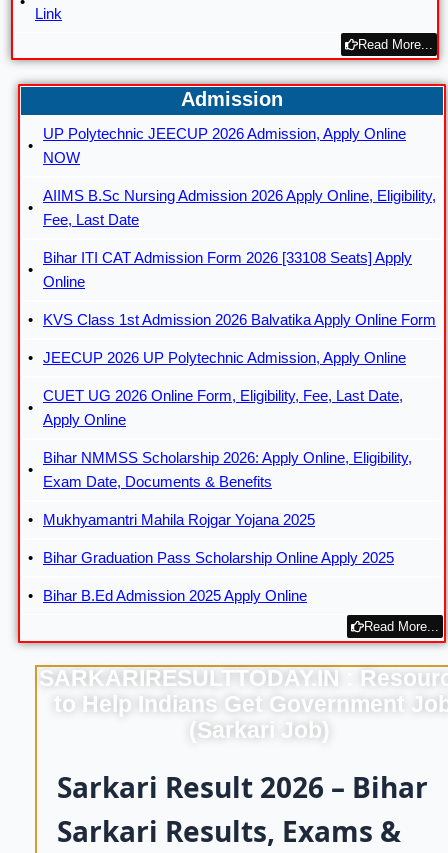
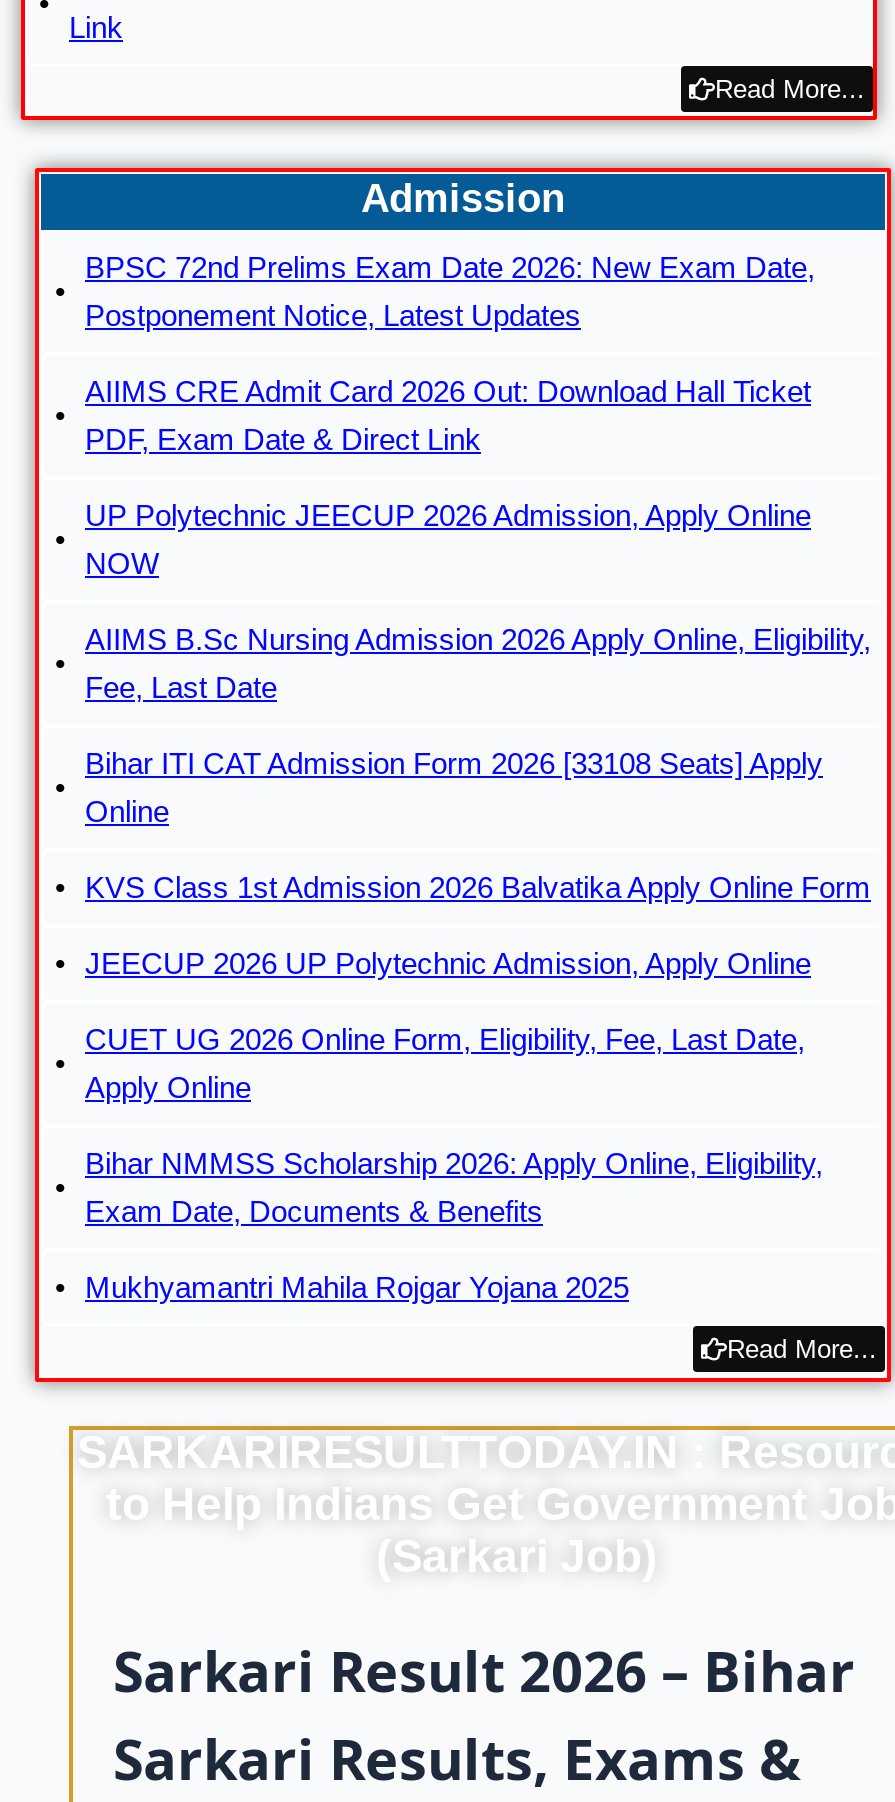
+ BPSC 72nd Prelims Exam Date 2026: New Exam Date,
+ Postponement Notice, Latest Updates
+ AIIMS CRE Admit Card 2026 Out: Download Hall Ticket
+ PDF, Exam Date & Direct Link

moved down: UP Polytechnic JEECUP 2026 Admission, Apply Online | NOW | AIIMS B.Sc Nursing Admission 2026 Apply Online, Eligibility, | ... | Exam Date, Documents & Benefits | Mukhyamantri Mahila Rojgar Yojana 2025

- Bihar Graduation Pass Scholarship Online Apply 2025
- Bihar B.Ed Admission 2025 Apply Online
